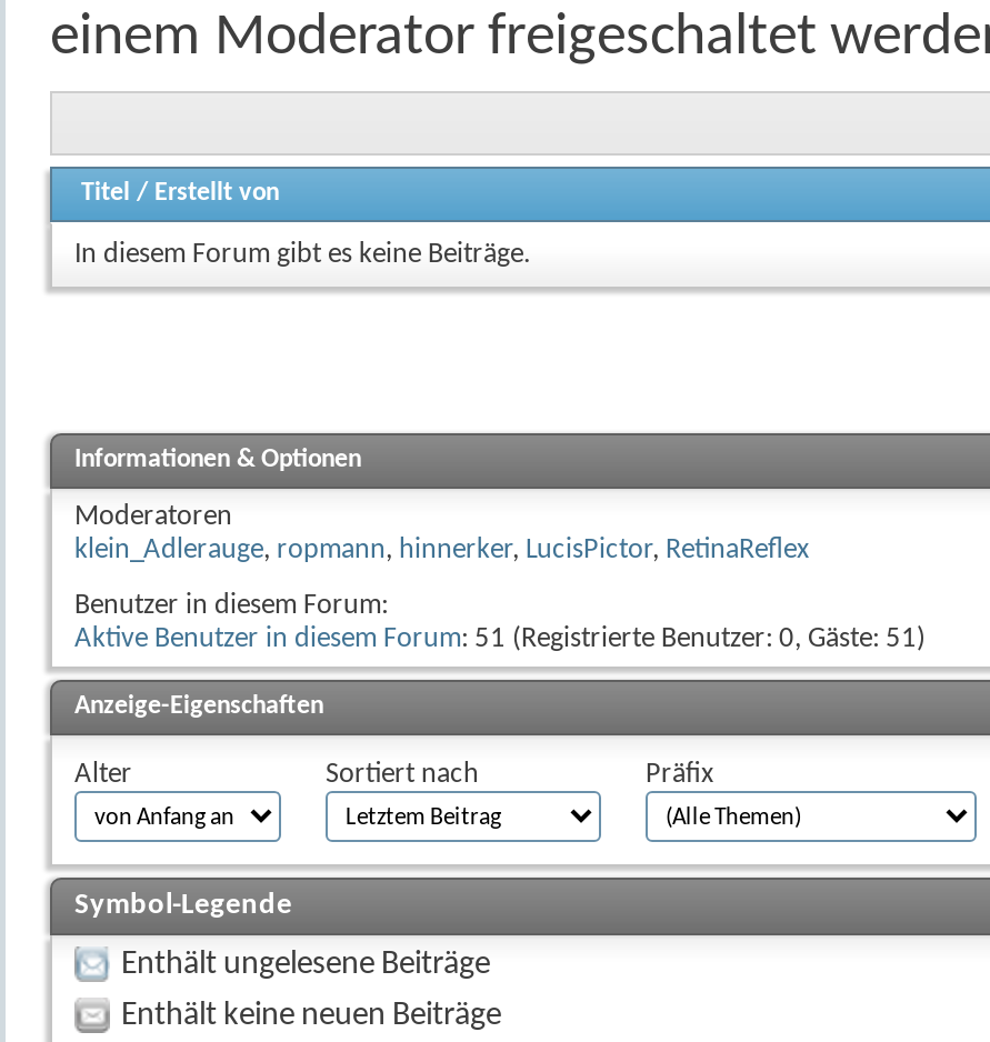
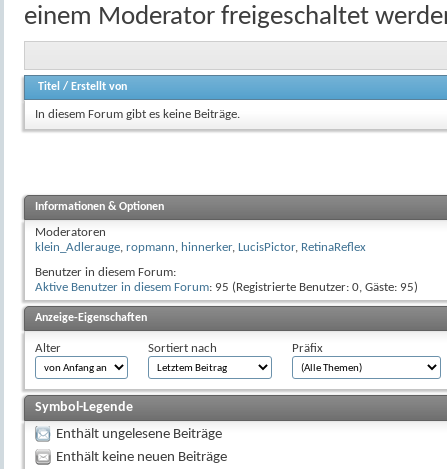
- Aktive Benutzer in diesem Forum: 51 (Registrierte Benutzer: 0, Gäste: 51)
+ Aktive Benutzer in diesem Forum: 95 (Registrierte Benutzer: 0, Gäste: 95)
